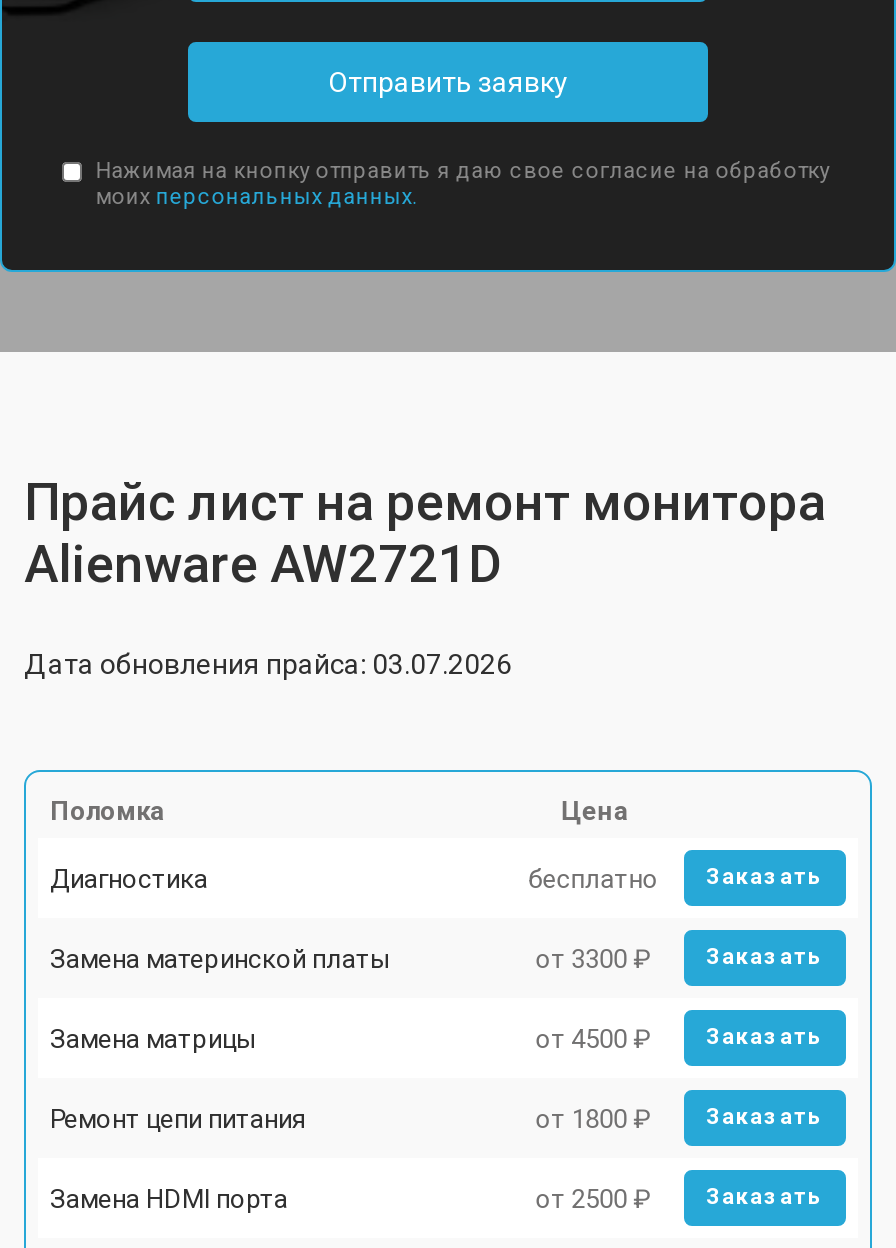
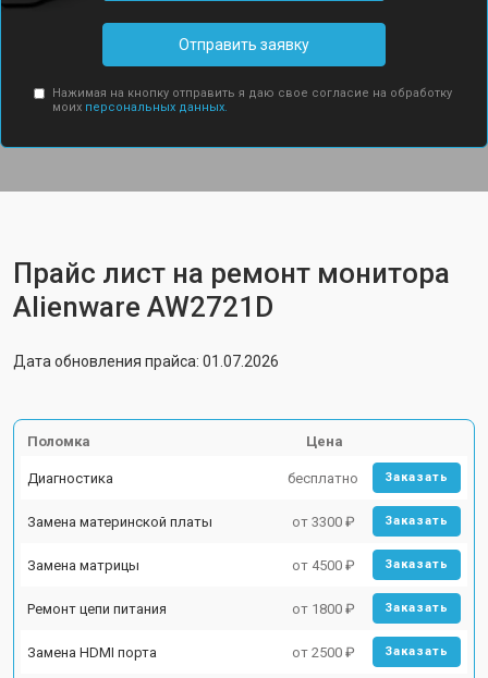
- Дата обновления прайса: 03.07.2026
+ Дата обновления прайса: 01.07.2026
